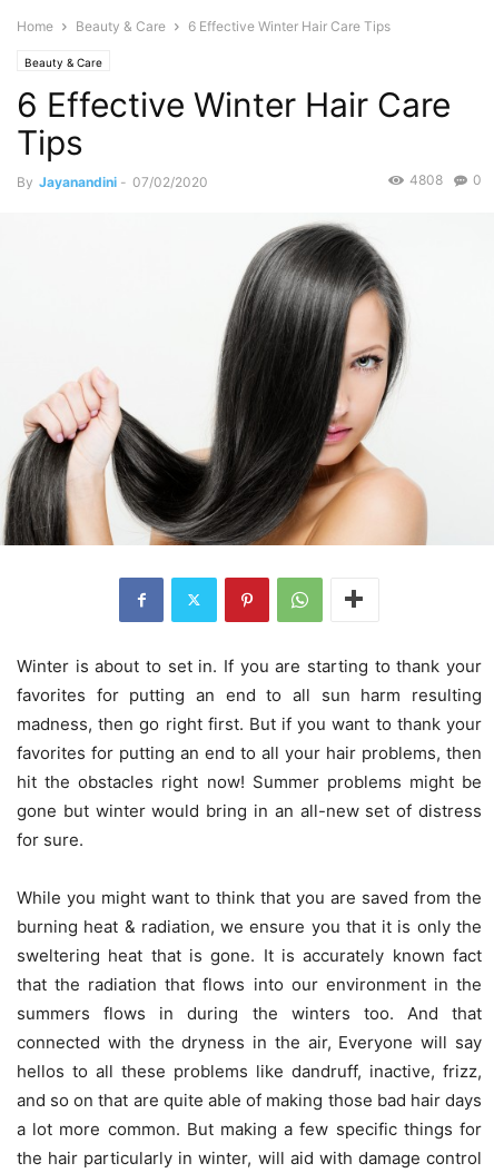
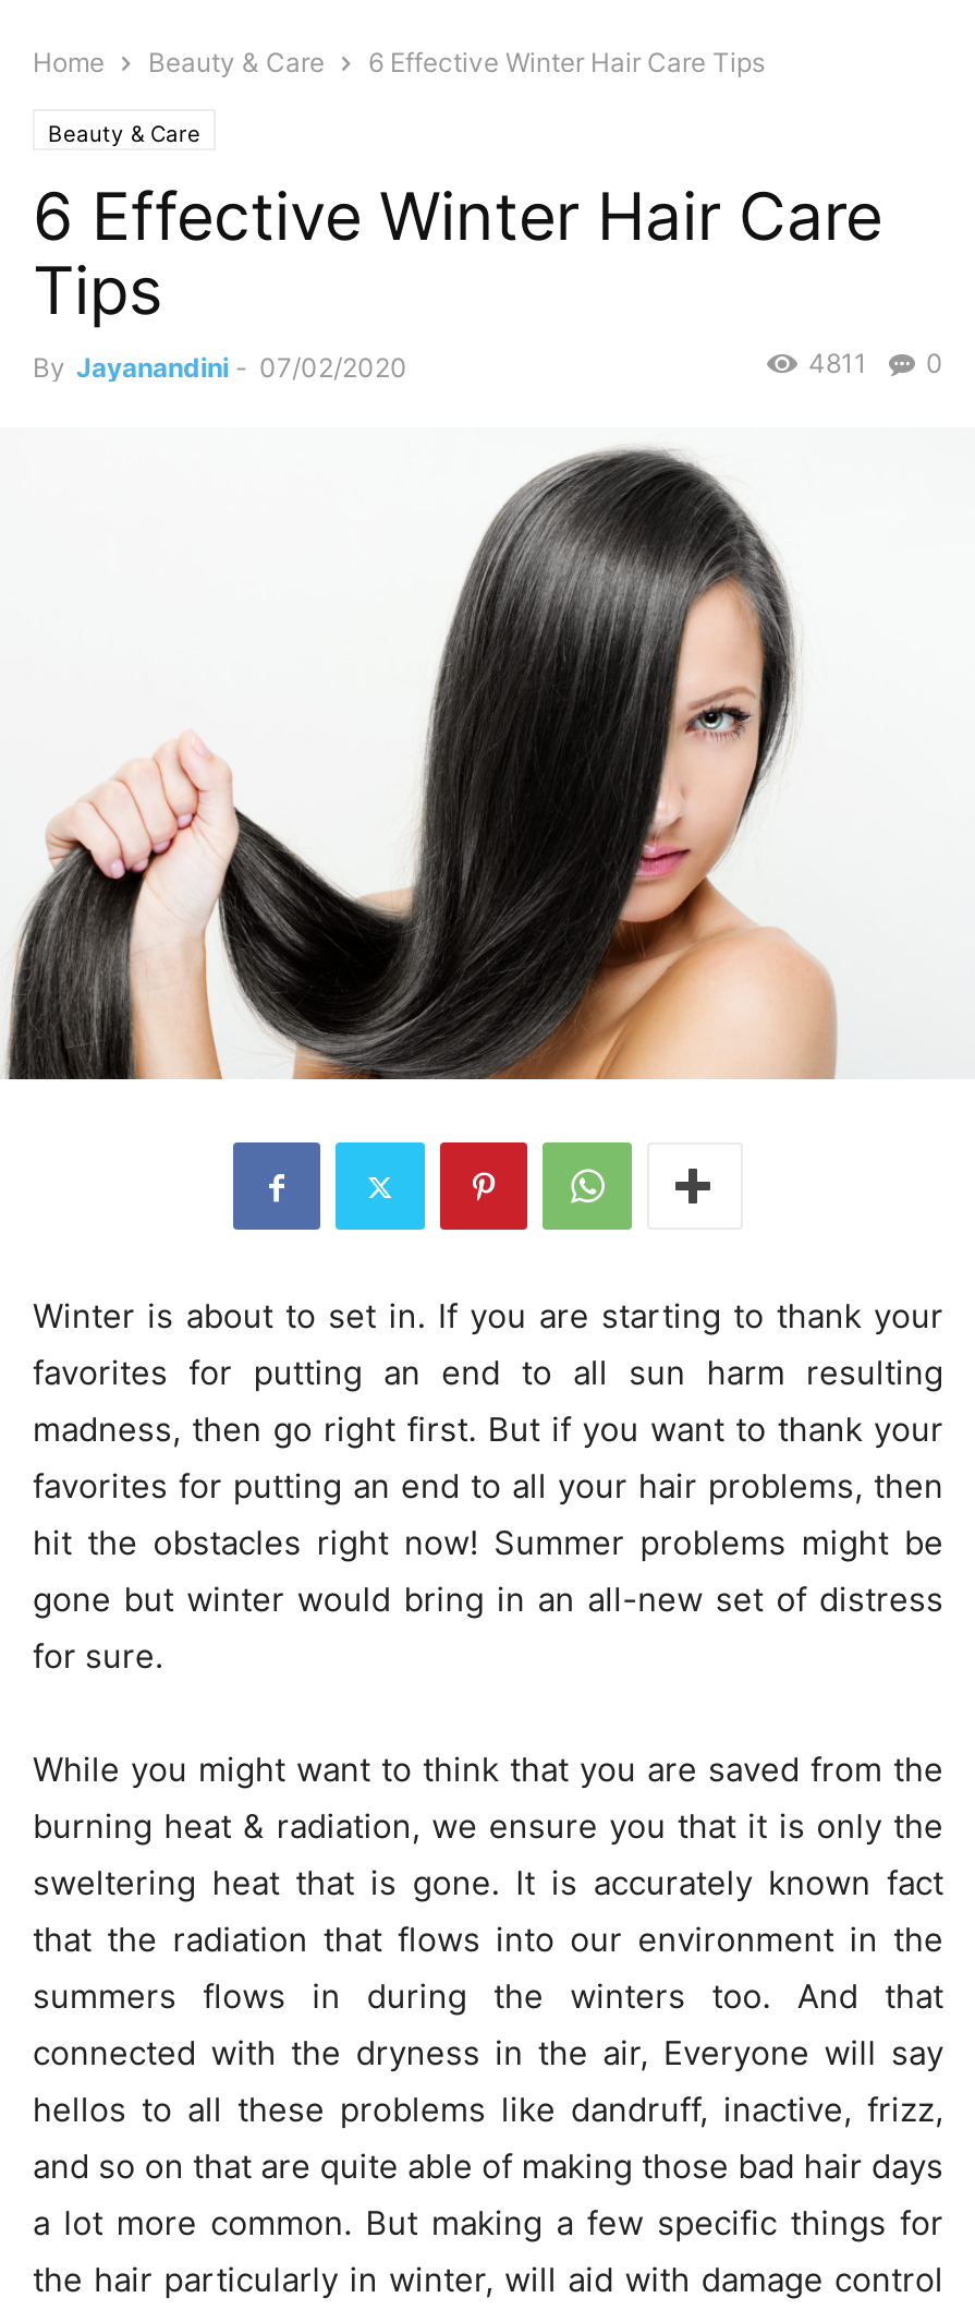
- 4808 0
+ 4811 0
